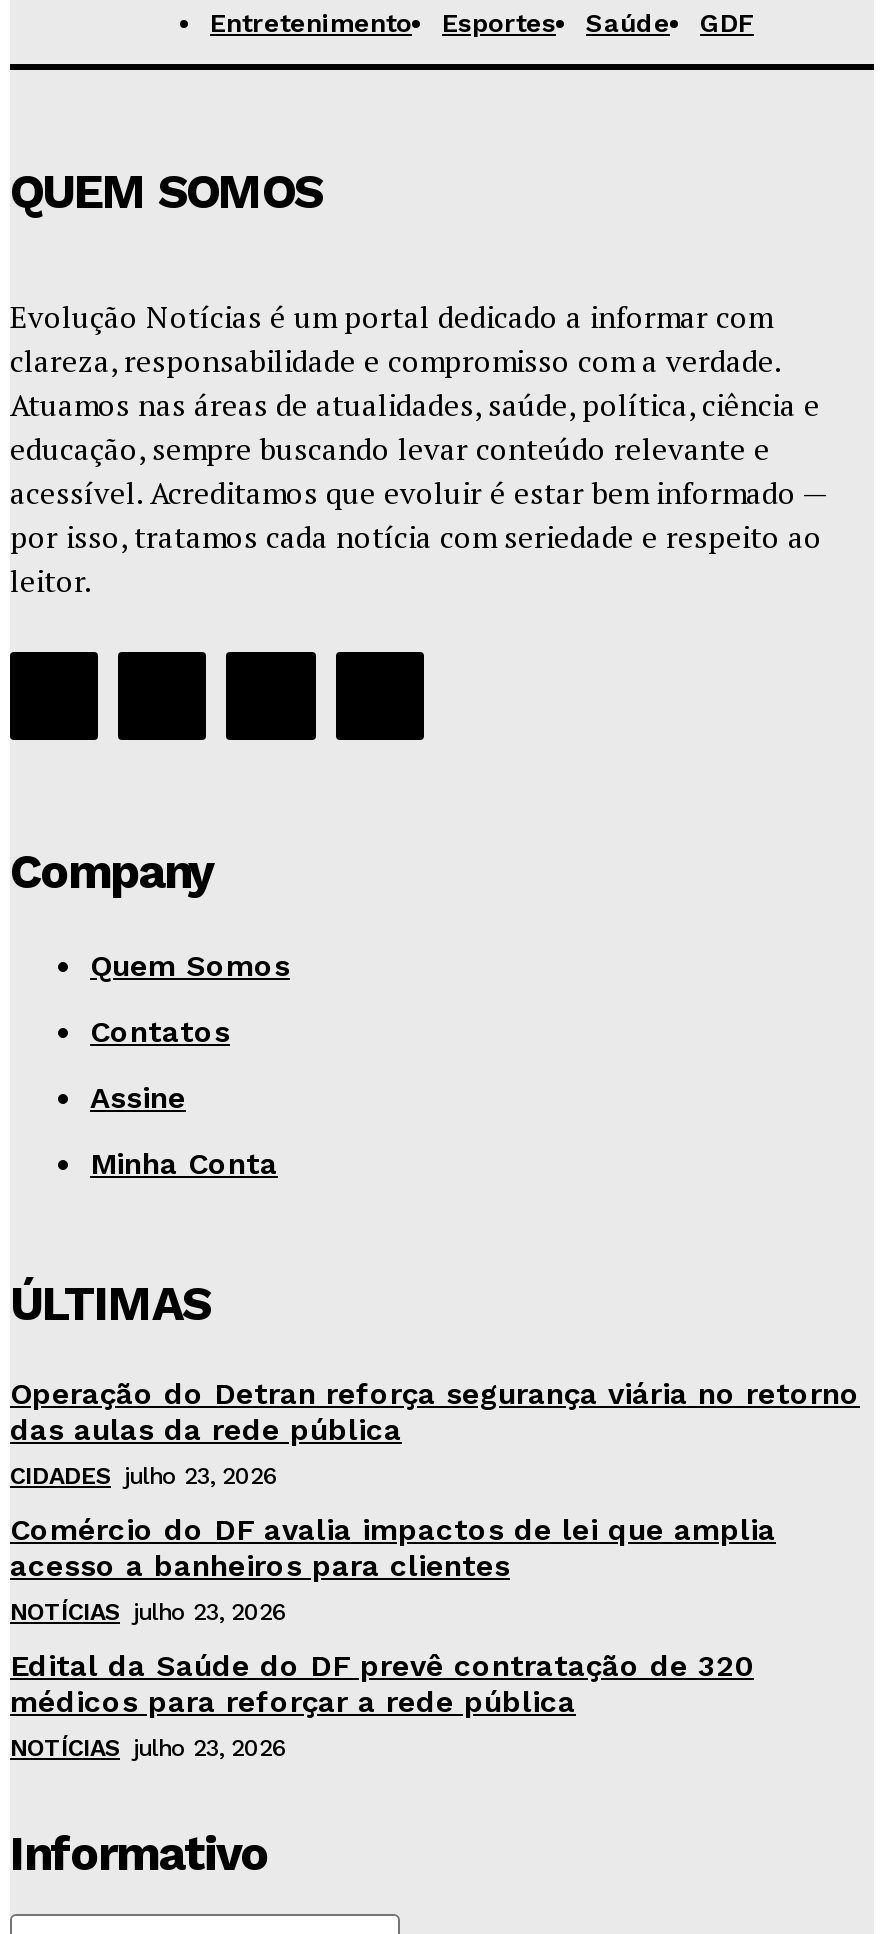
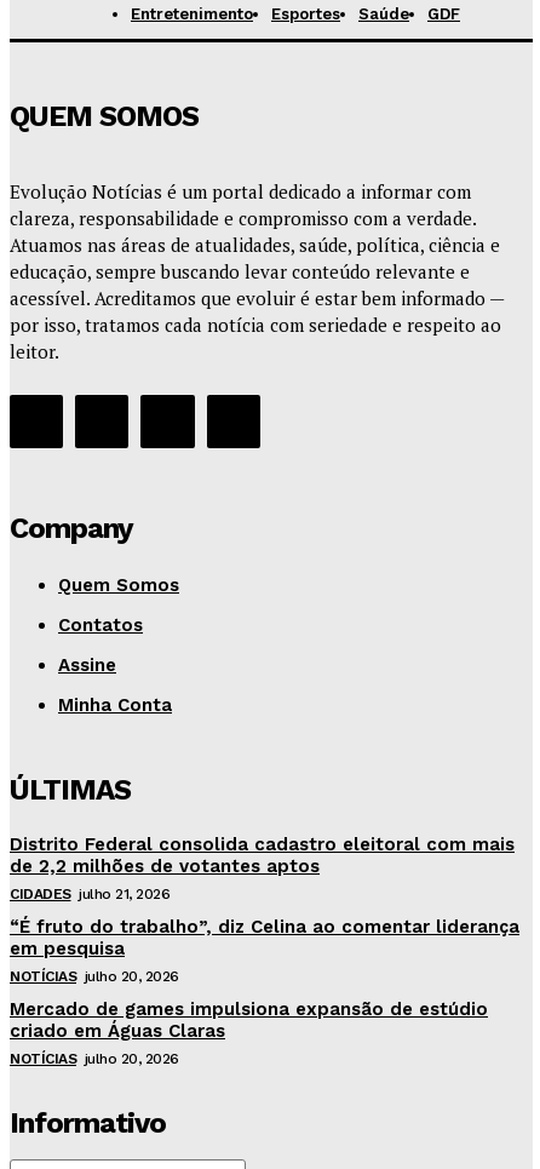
- Operação do Detran reforça segurança viária no retorno
- das aulas da rede pública
- CIDADES julho 23, 2026
+ Distrito Federal consolida cadastro eleitoral com mais
+ de 2,2 milhões de votantes aptos
+ CIDADES julho 21, 2026

- Comércio do DF avalia impactos de lei que amplia
- acesso a banheiros para clientes
- NOTÍCIAS julho 23, 2026
+ “É fruto do trabalho”, diz Celina ao comentar liderança
+ em pesquisa
+ NOTÍCIAS julho 20, 2026

- Edital da Saúde do DF prevê contratação de 320
- médicos para reforçar a rede pública
- NOTÍCIAS julho 23, 2026
+ Mercado de games impulsiona expansão de estúdio
+ criado em Águas Claras
+ NOTÍCIAS julho 20, 2026
